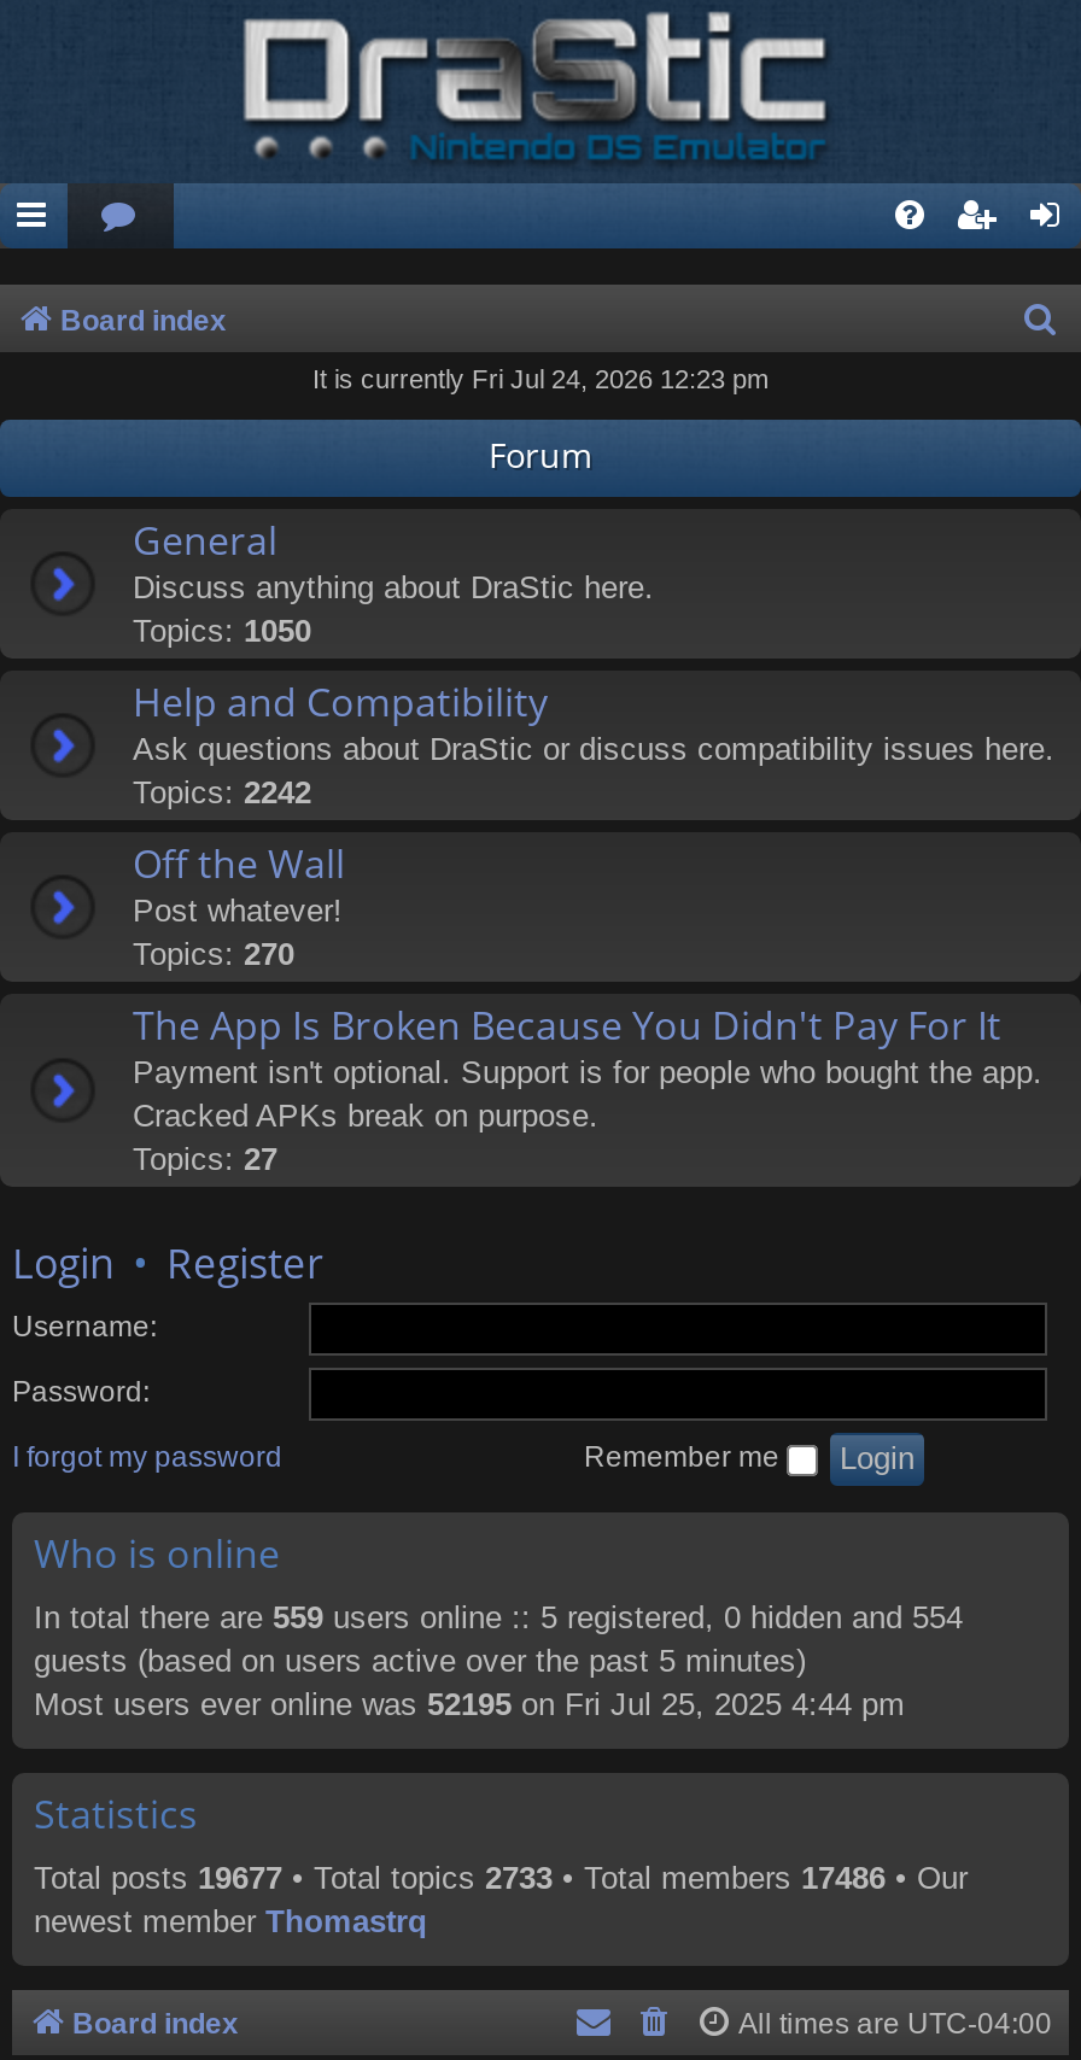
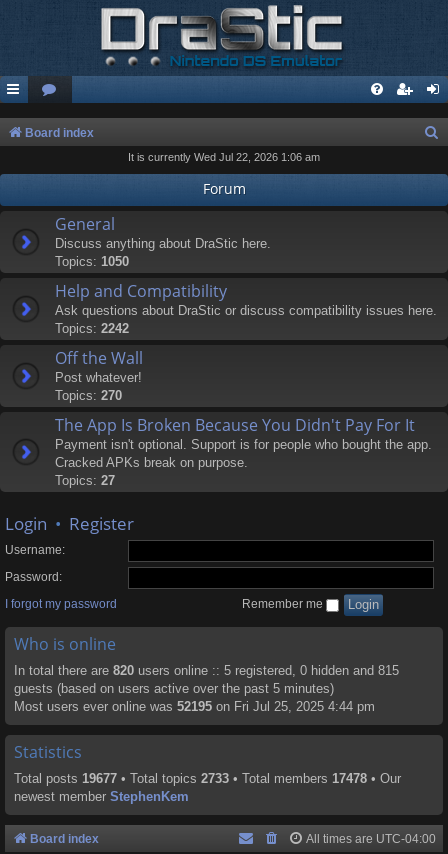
- It is currently Fri Jul 24, 2026 12:23 pm
+ It is currently Wed Jul 22, 2026 1:06 am

- In total there are 559 users online :: 5 registered, 0 hidden and 554
+ In total there are 820 users online :: 5 registered, 0 hidden and 815

- Total posts 19677 • Total topics 2733 • Total members 17486 • Our
+ Total posts 19677 • Total topics 2733 • Total members 17478 • Our

- newest member Thomastrq
+ newest member StephenKem
